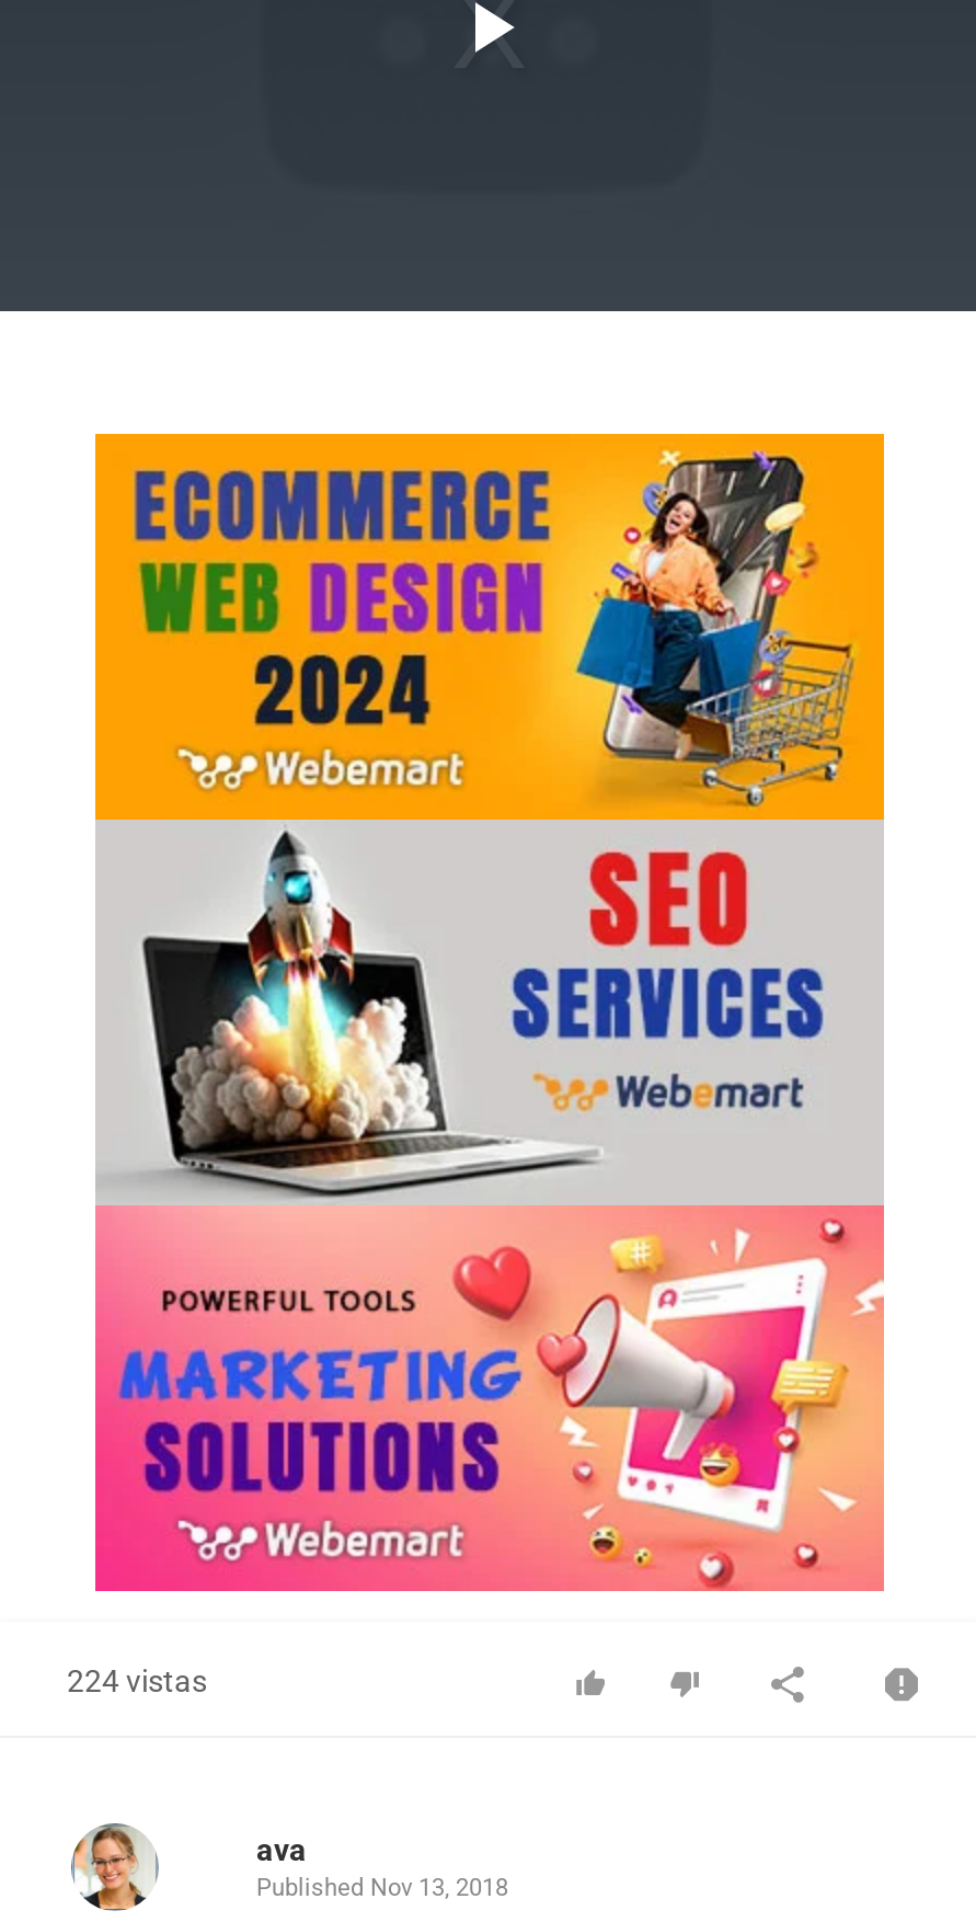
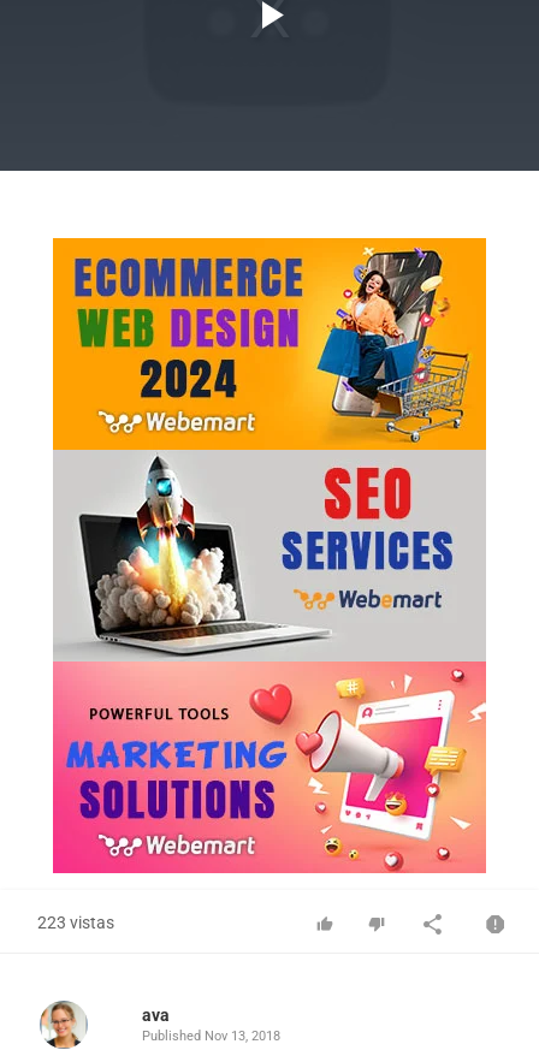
- 224 vistas
+ 223 vistas
